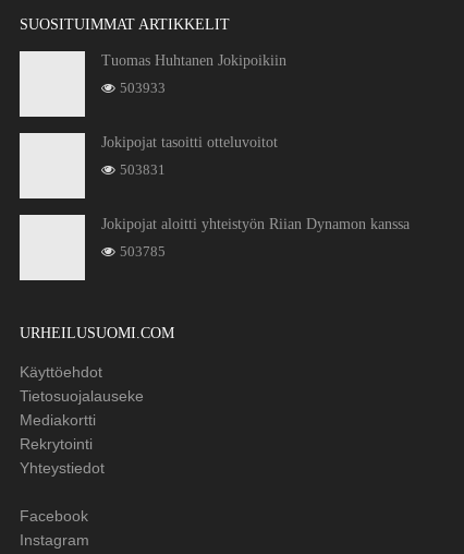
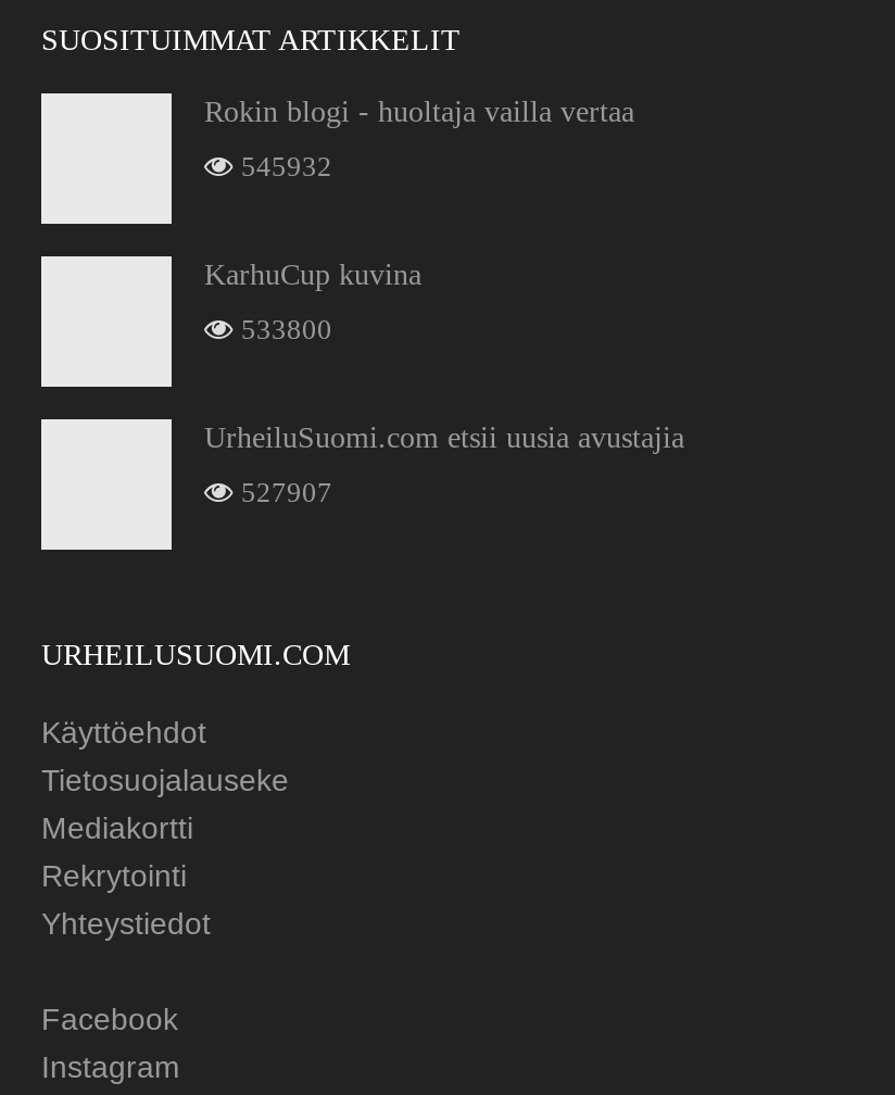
- Tuomas Huhtanen Jokipoikiin
+ Rokin blogi - huoltaja vailla vertaa

- 503933
+ 545932

- Jokipojat tasoitti otteluvoitot
+ KarhuCup kuvina

- 503831
+ 533800

- Jokipojat aloitti yhteistyön Riian Dynamon kanssa
+ UrheiluSuomi.com etsii uusia avustajia

- 503785
+ 527907
